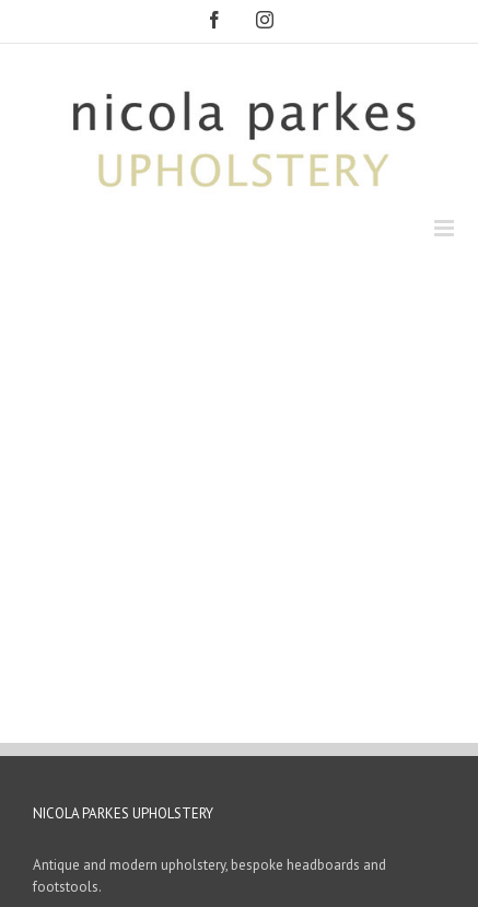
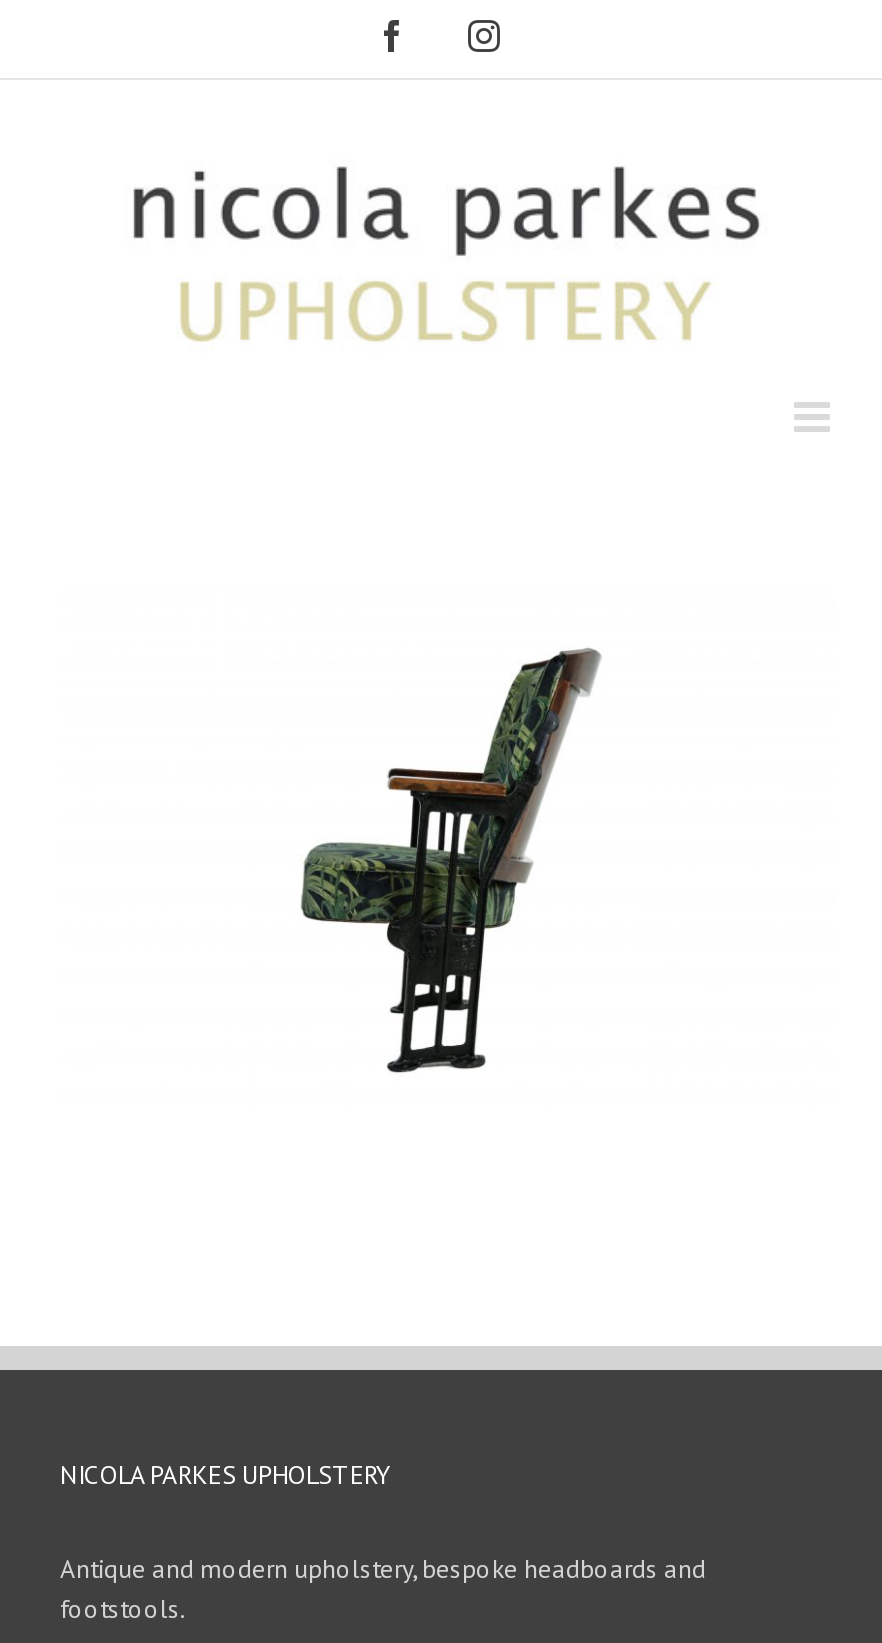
+ [image]
